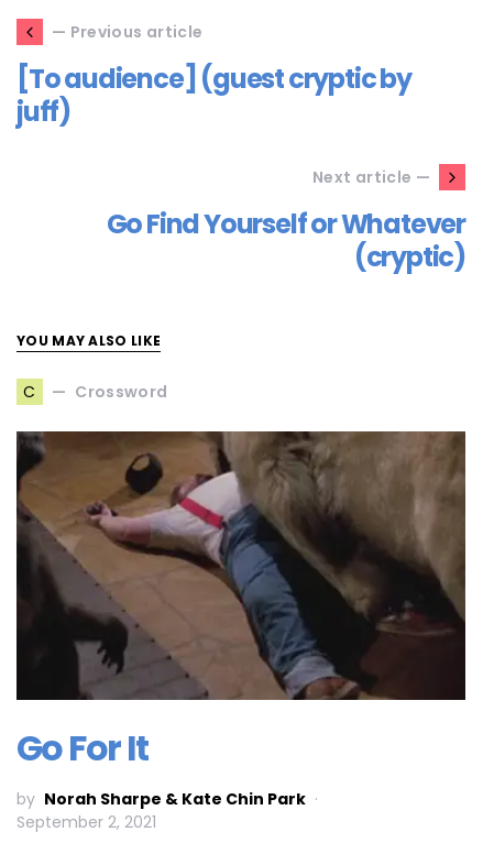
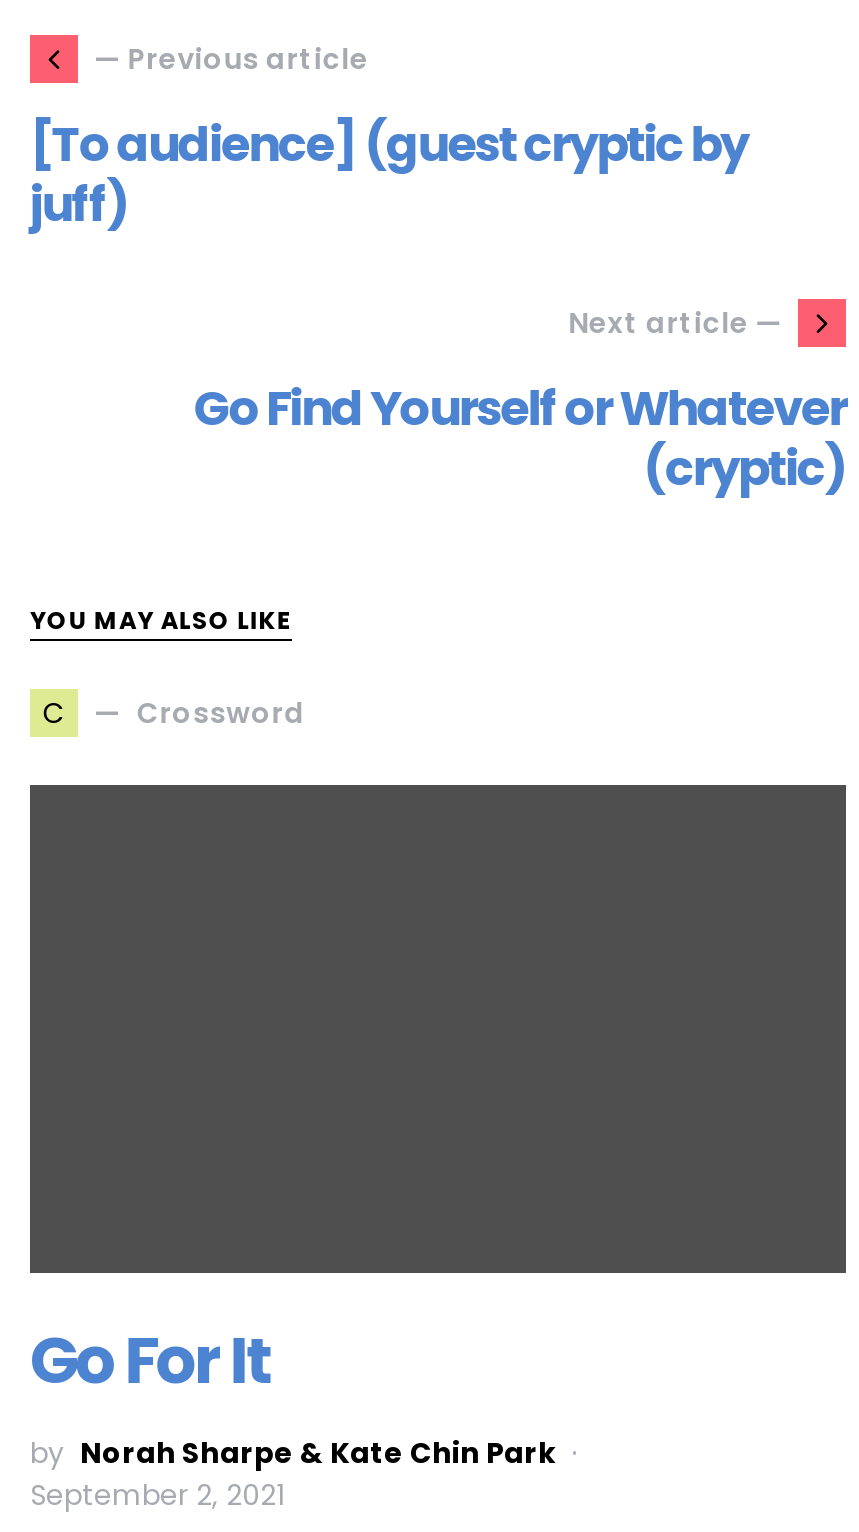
- [image]
